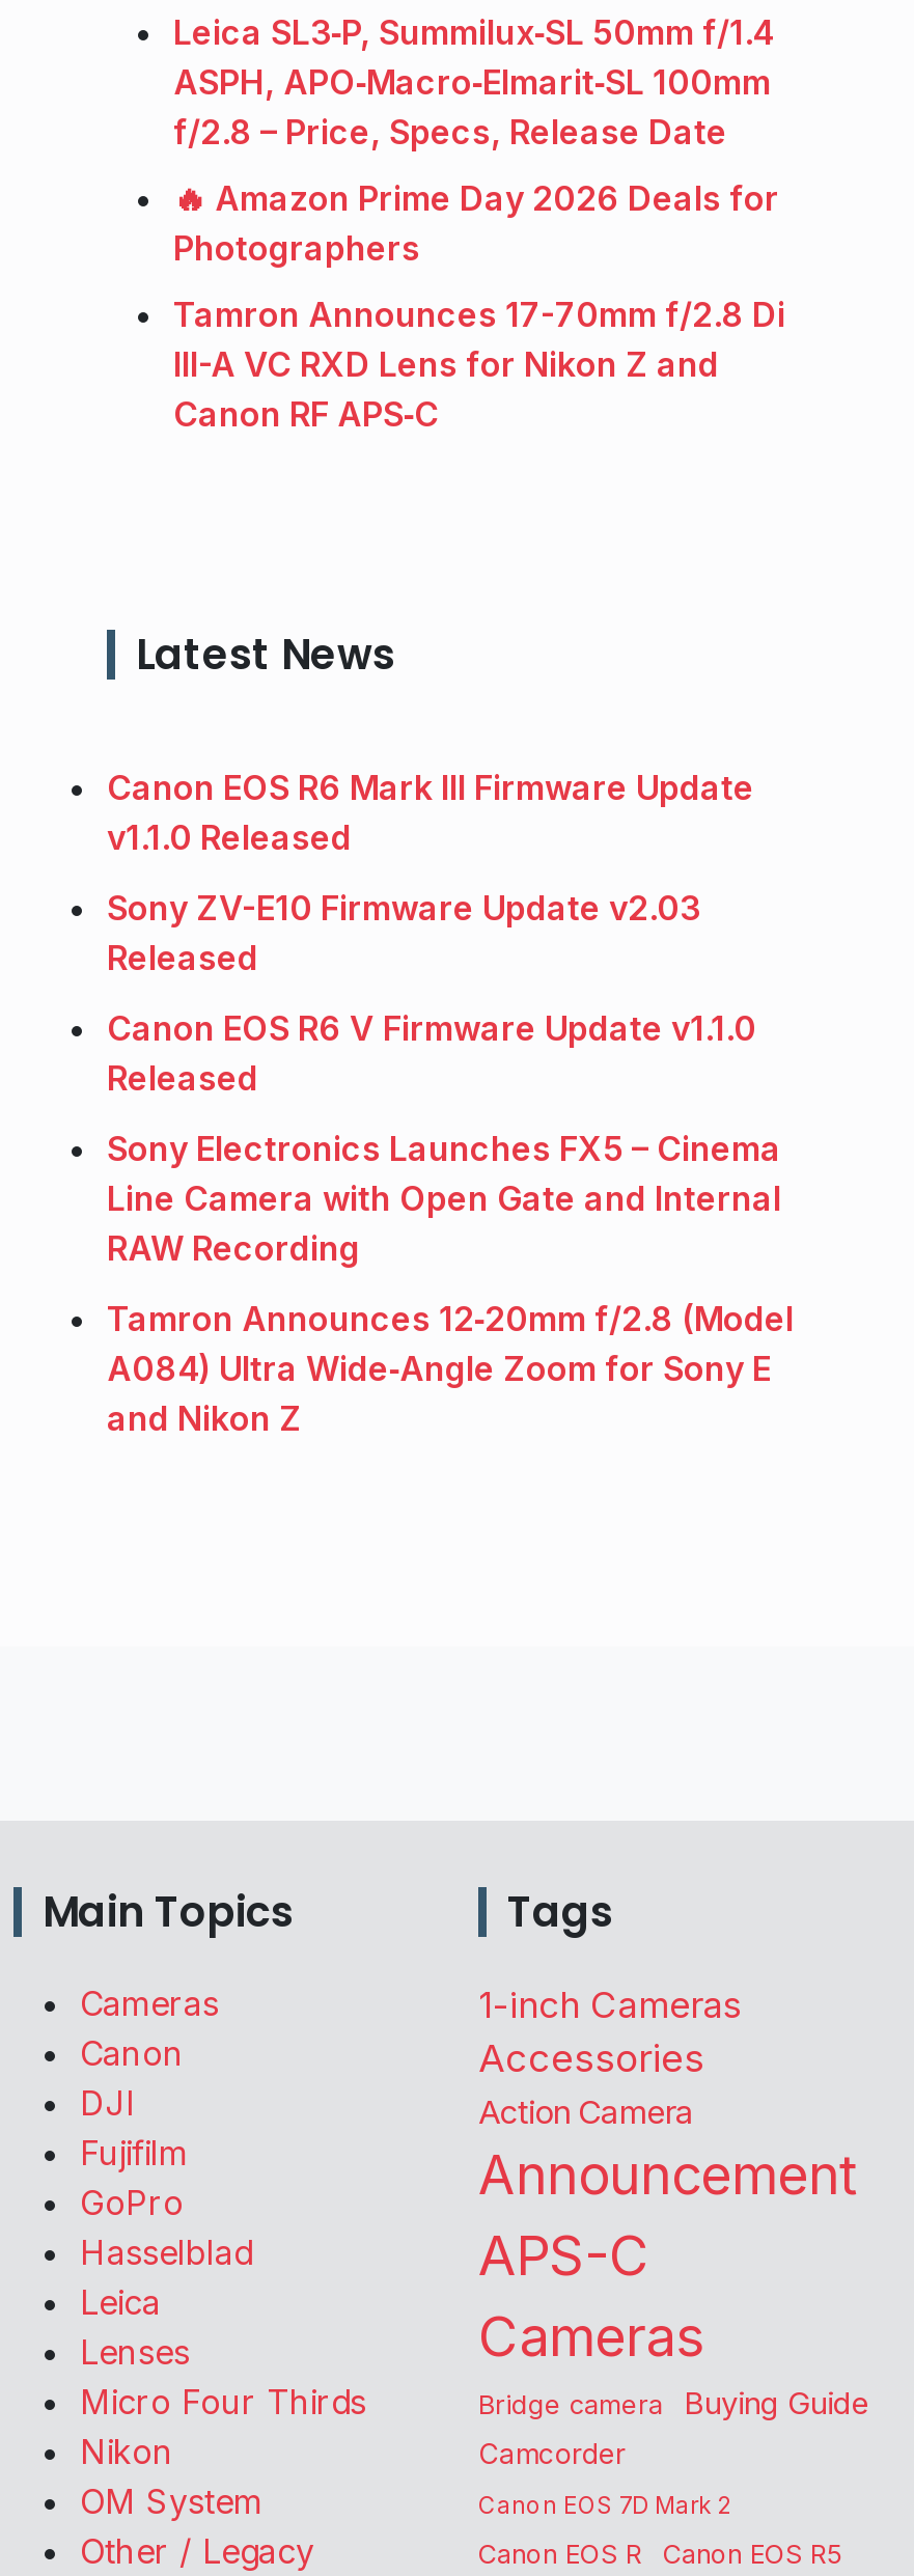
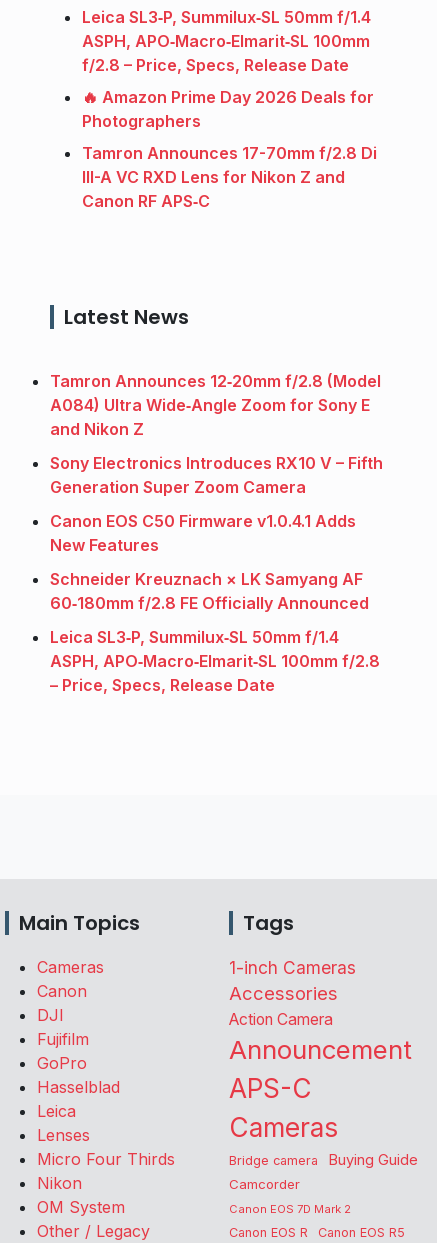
- Canon EOS R6 Mark III Firmware Update
- v1.1.0 Released
- Sony ZV-E10 Firmware Update v2.03
- Released
- Canon EOS R6 V Firmware Update v1.1.0
- Released
- Sony Electronics Launches FX5 – Cinema
- Line Camera with Open Gate and Internal
- RAW Recording

moved up: Tamron Announces 12‑20mm f/2.8 (Model | A084) Ultra Wide‑Angle Zoom for Sony E | and Nikon Z

+ Sony Electronics Introduces RX10 V – Fifth
+ Generation Super Zoom Camera
+ Canon EOS C50 Firmware v1.0.4.1 Adds
+ New Features
+ Schneider Kreuznach × LK Samyang AF
+ 60‑180mm f/2.8 FE Officially Announced
+ Leica SL3‑P, Summilux‑SL 50mm f/1.4
+ ASPH, APO‑Macro‑Elmarit‑SL 100mm f/2.8
+ – Price, Specs, Release Date
